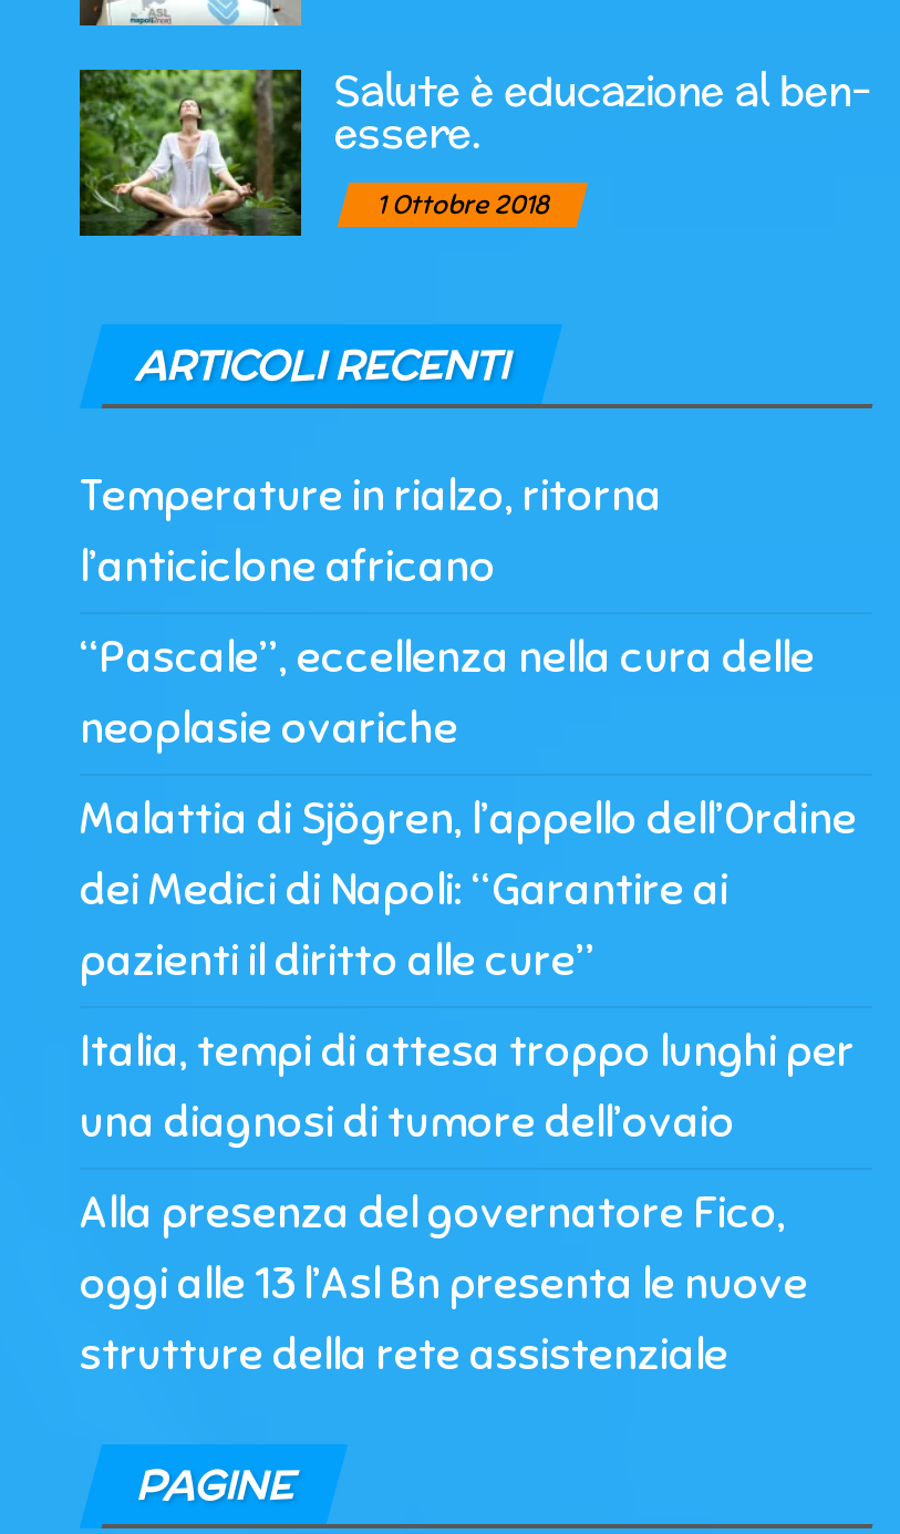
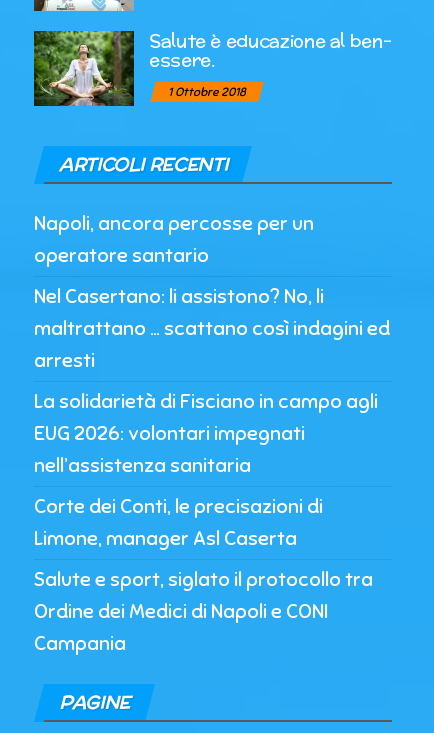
- Temperature in rialzo, ritorna
- l’anticiclone africano
+ Napoli, ancora percosse per un
+ operatore santario

- “Pascale”, eccellenza nella cura delle
- neoplasie ovariche
+ Nel Casertano: li assistono? No, li
+ maltrattano … scattano così indagini ed
+ arresti

- Malattia di Sjögren, l’appello dell’Ordine
- dei Medici di Napoli: “Garantire ai
- pazienti il diritto alle cure”
+ La solidarietà di Fisciano in campo agli
+ EUG 2026: volontari impegnati
+ nell’assistenza sanitaria

- Italia, tempi di attesa troppo lunghi per
- una diagnosi di tumore dell’ovaio
+ Corte dei Conti, le precisazioni di
+ Limone, manager Asl Caserta

- Alla presenza del governatore Fico,
- oggi alle 13 l’Asl Bn presenta le nuove
- strutture della rete assistenziale
+ Salute e sport, siglato il protocollo tra
+ Ordine dei Medici di Napoli e CONI
+ Campania
